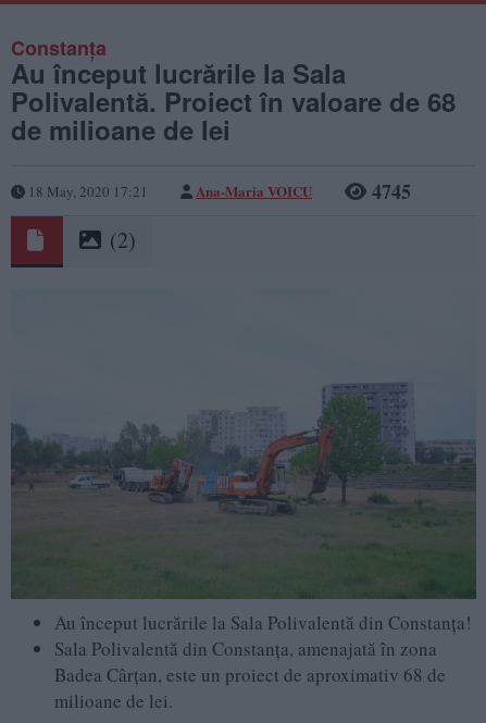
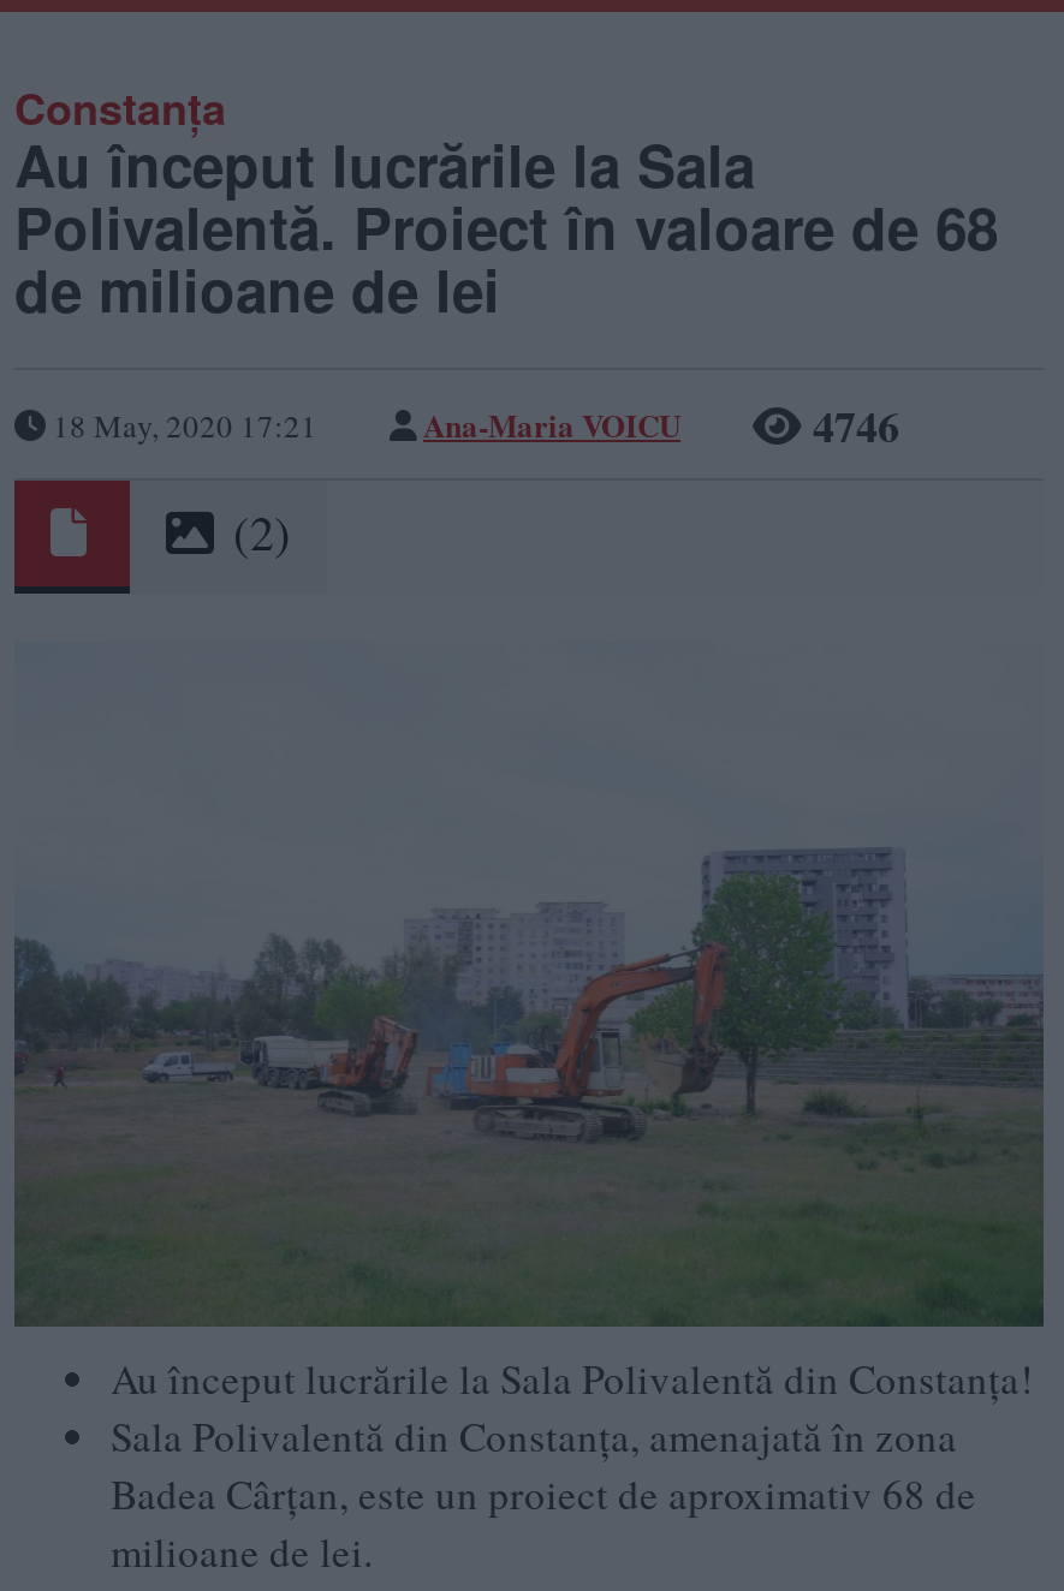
- 4745
+ 4746
